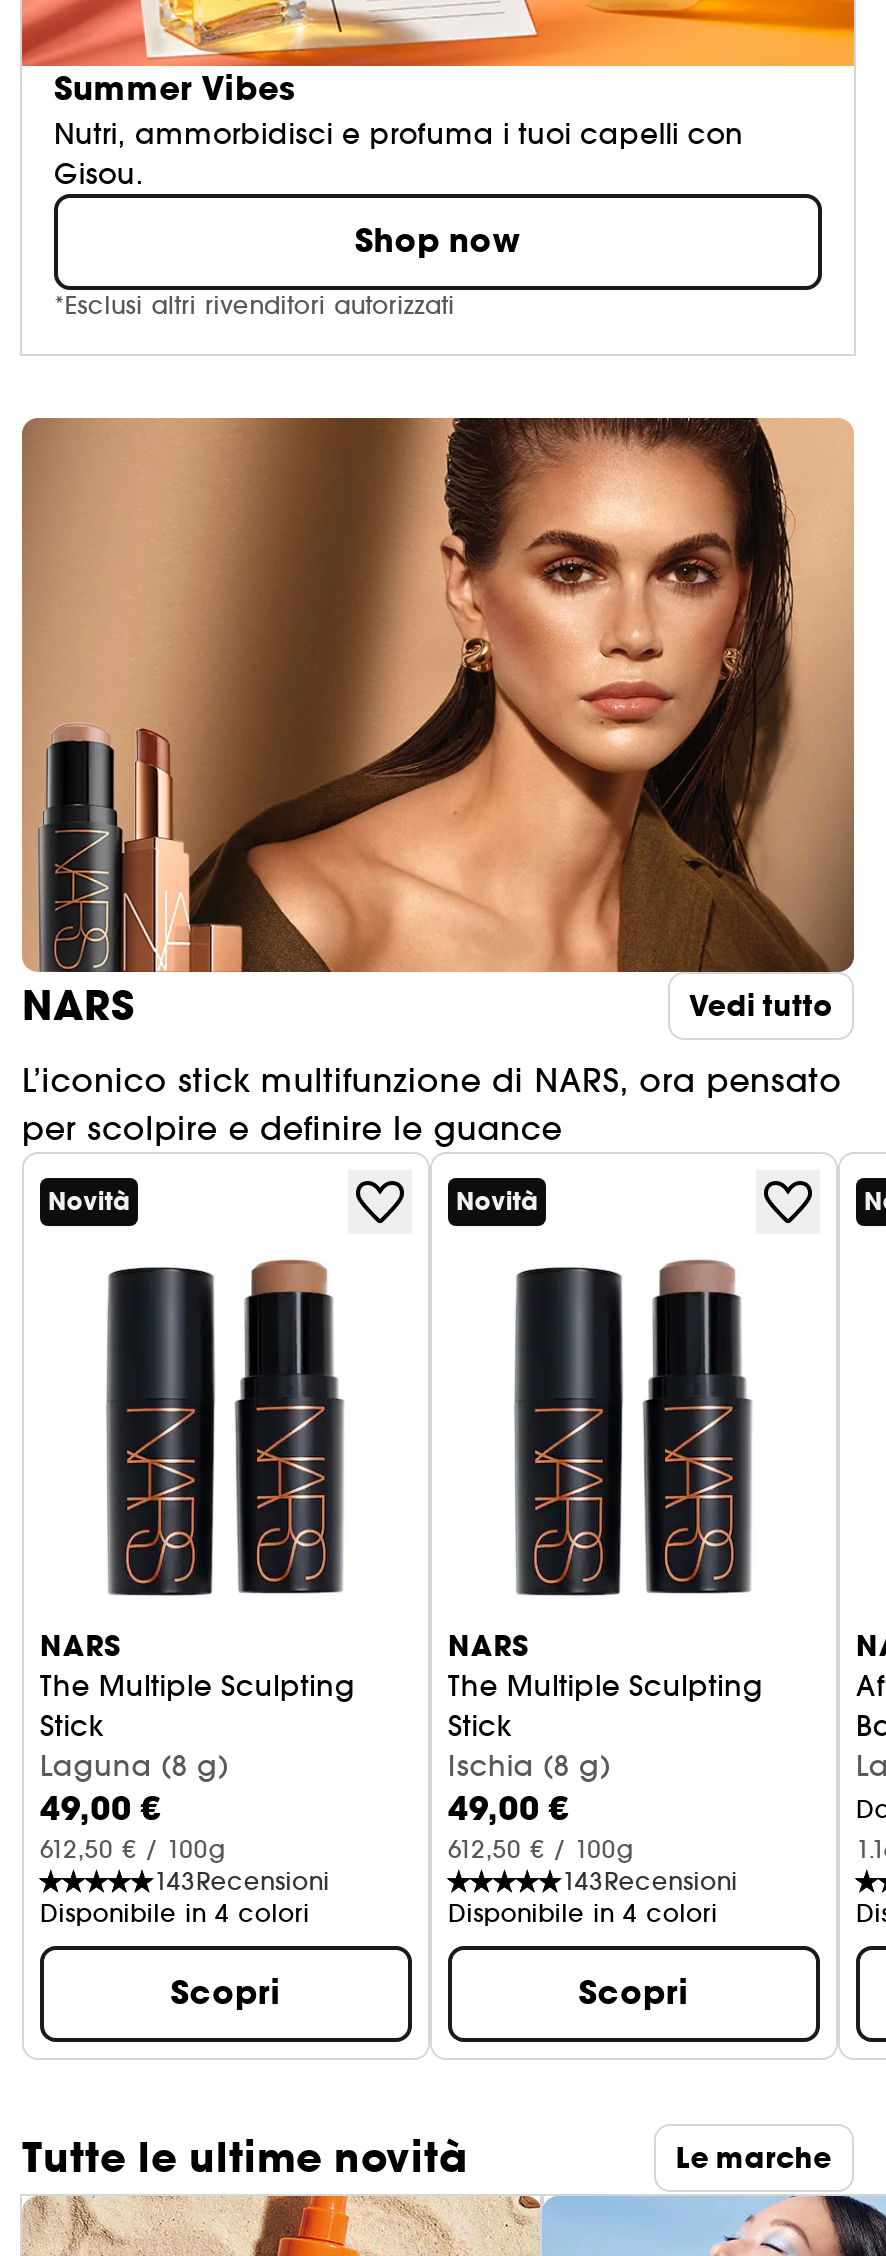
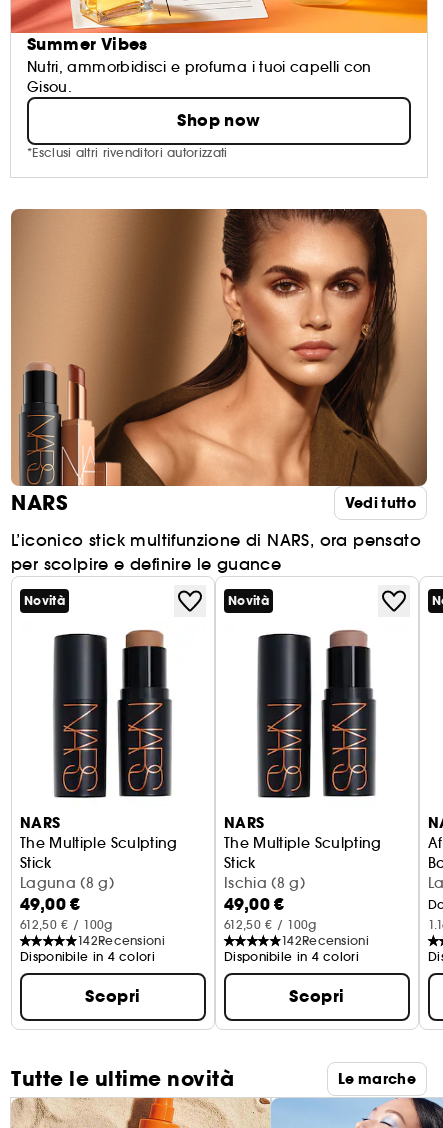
- 143Recensioni
+ 142Recensioni

- 143Recensioni
+ 142Recensioni
